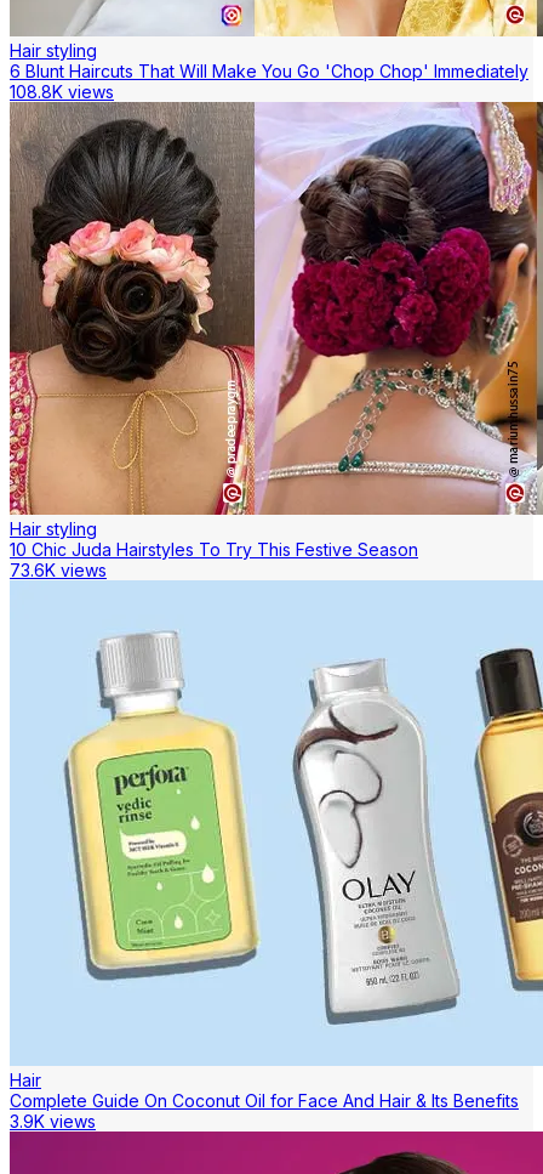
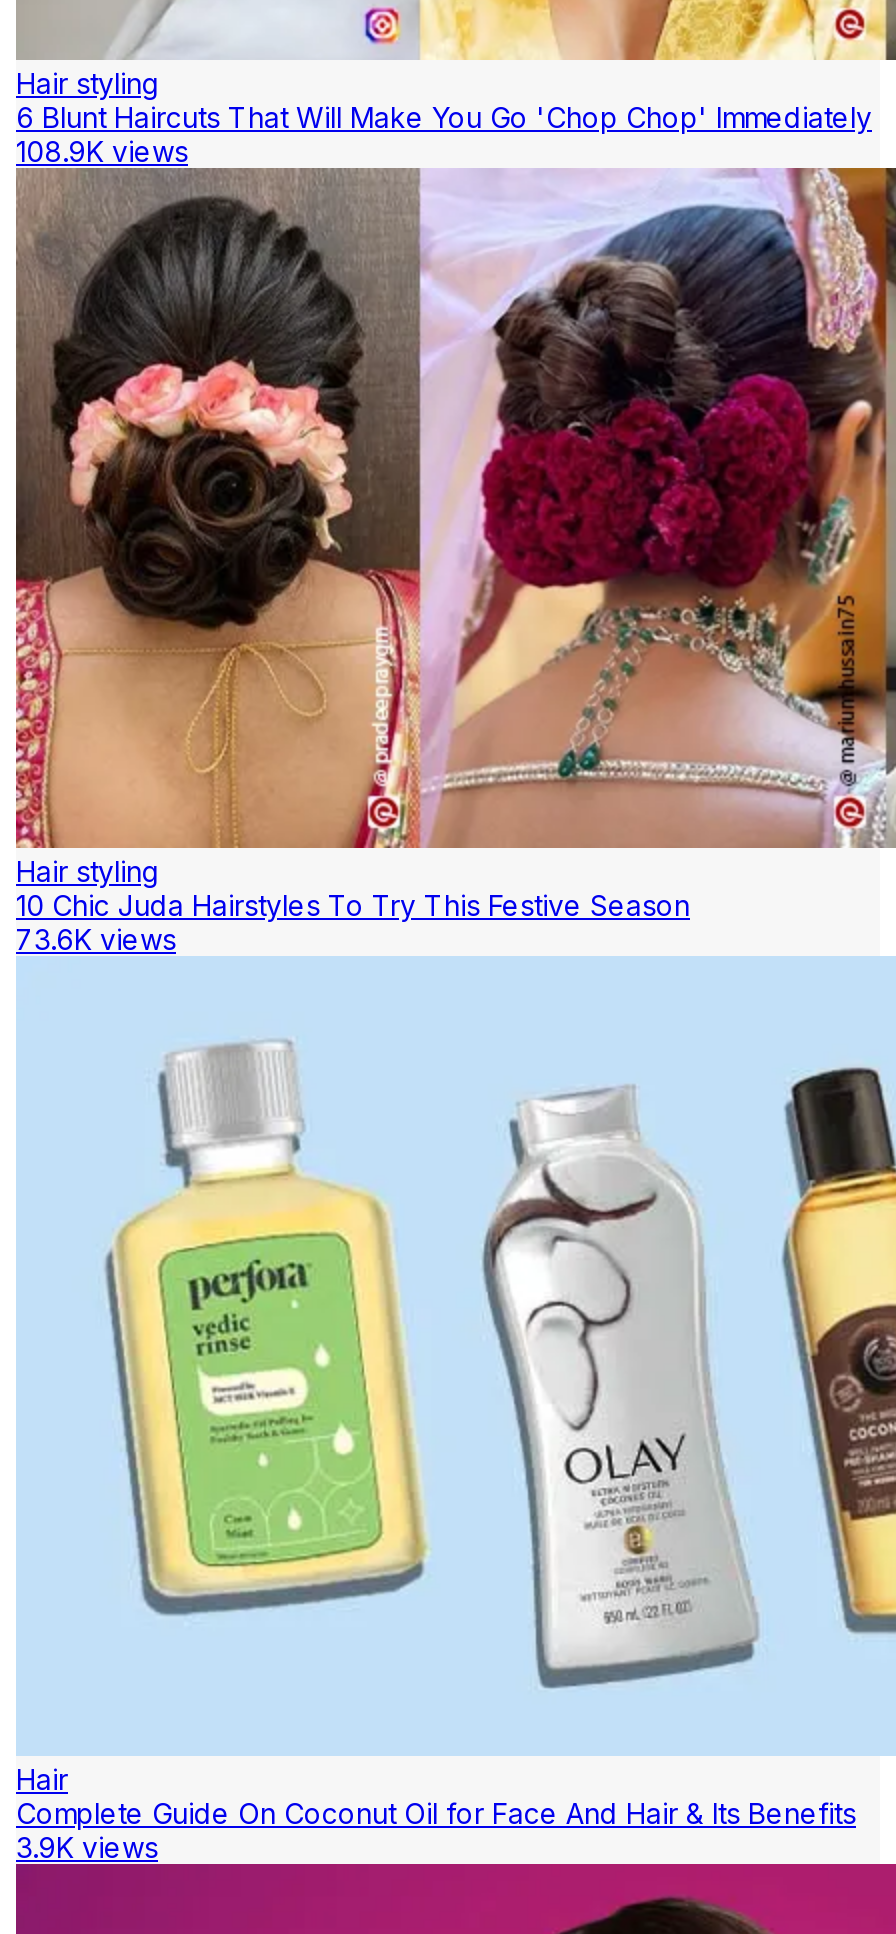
- 108.8K views
+ 108.9K views
